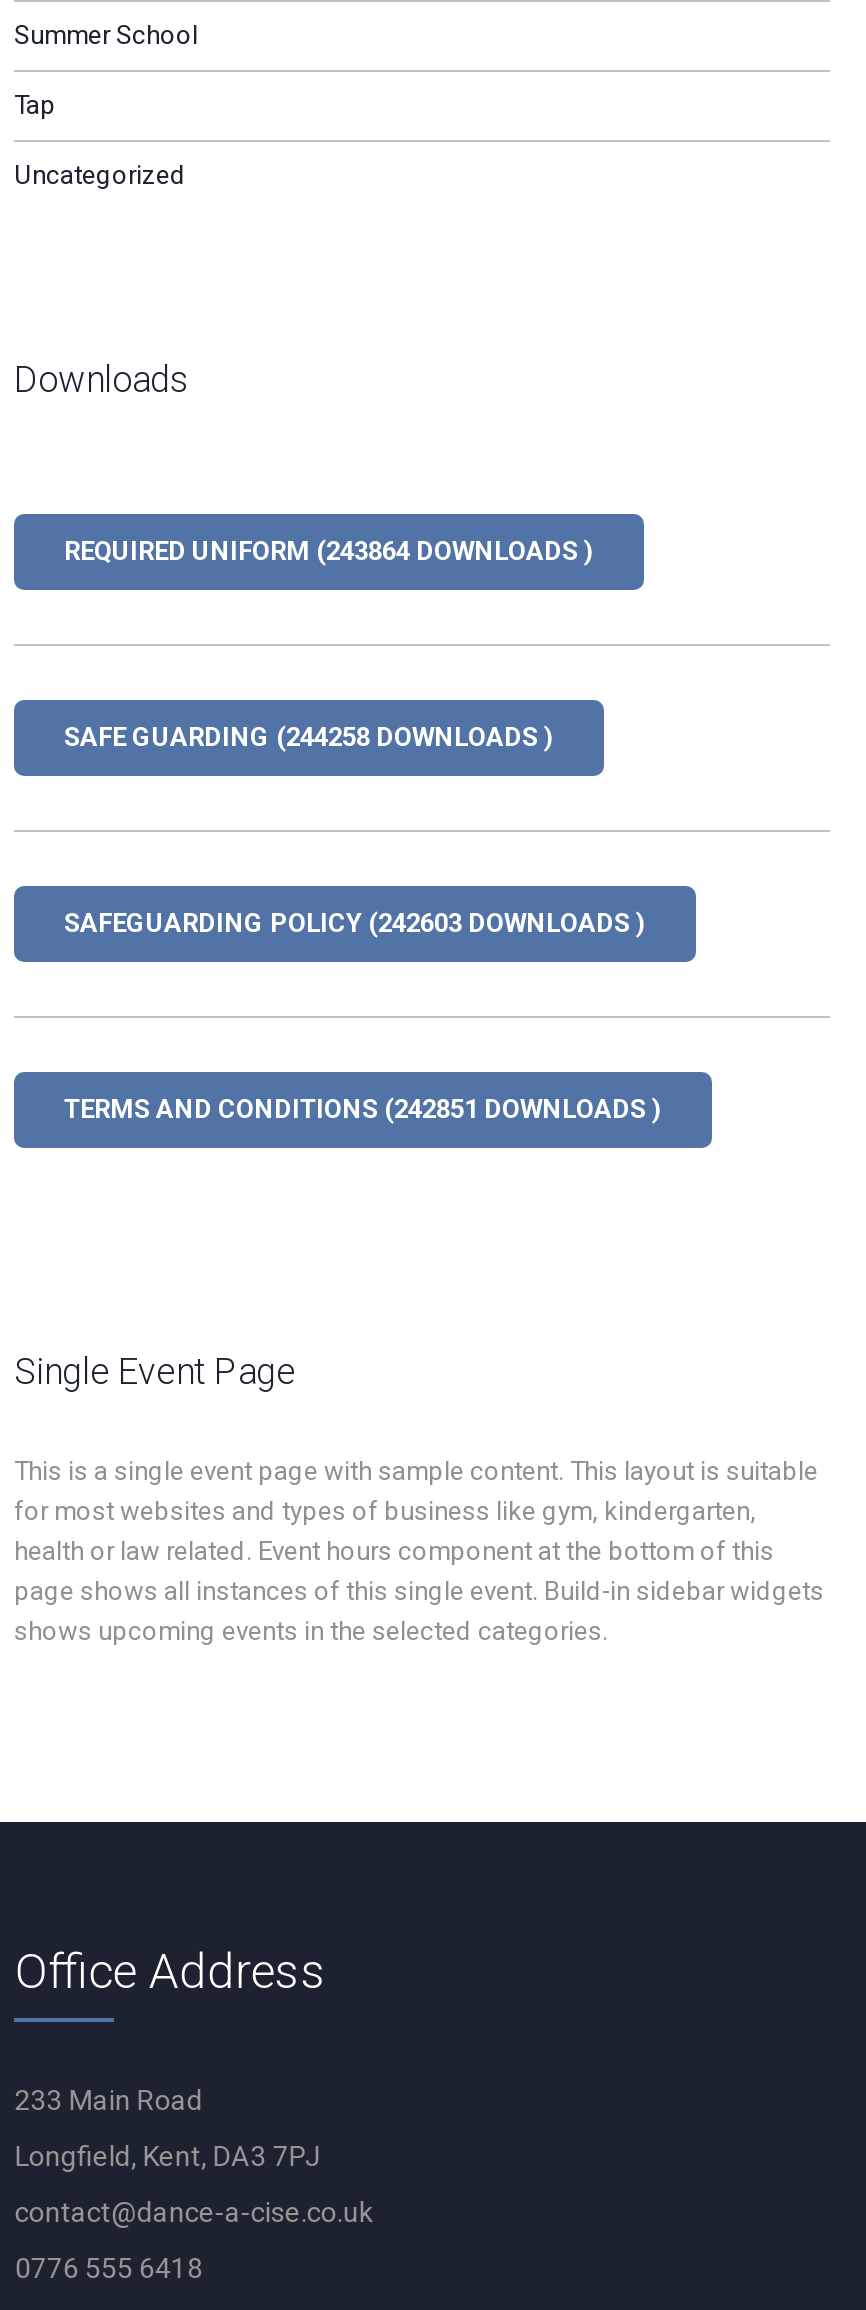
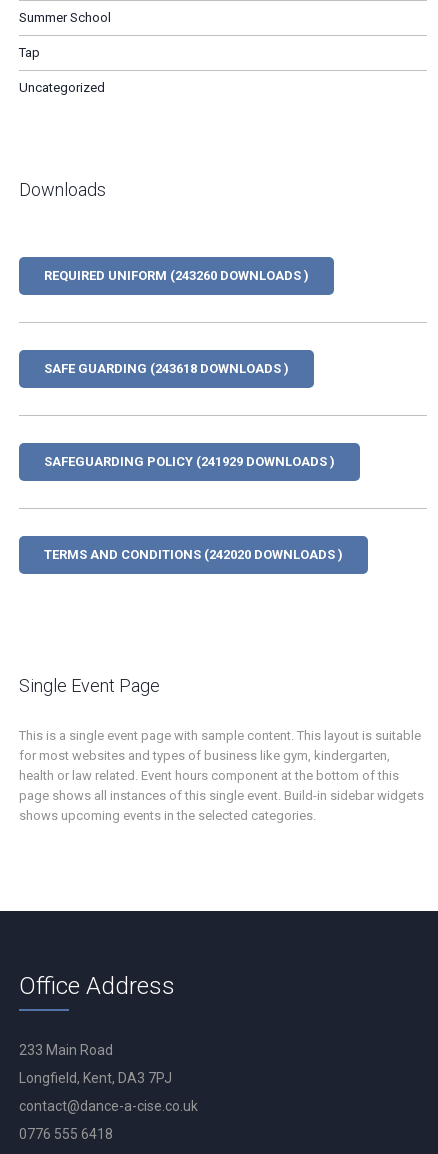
- REQUIRED UNIFORM (243864 DOWNLOADS )
+ REQUIRED UNIFORM (243260 DOWNLOADS )

- SAFE GUARDING (244258 DOWNLOADS )
+ SAFE GUARDING (243618 DOWNLOADS )

- SAFEGUARDING POLICY (242603 DOWNLOADS )
+ SAFEGUARDING POLICY (241929 DOWNLOADS )

- TERMS AND CONDITIONS (242851 DOWNLOADS )
+ TERMS AND CONDITIONS (242020 DOWNLOADS )
